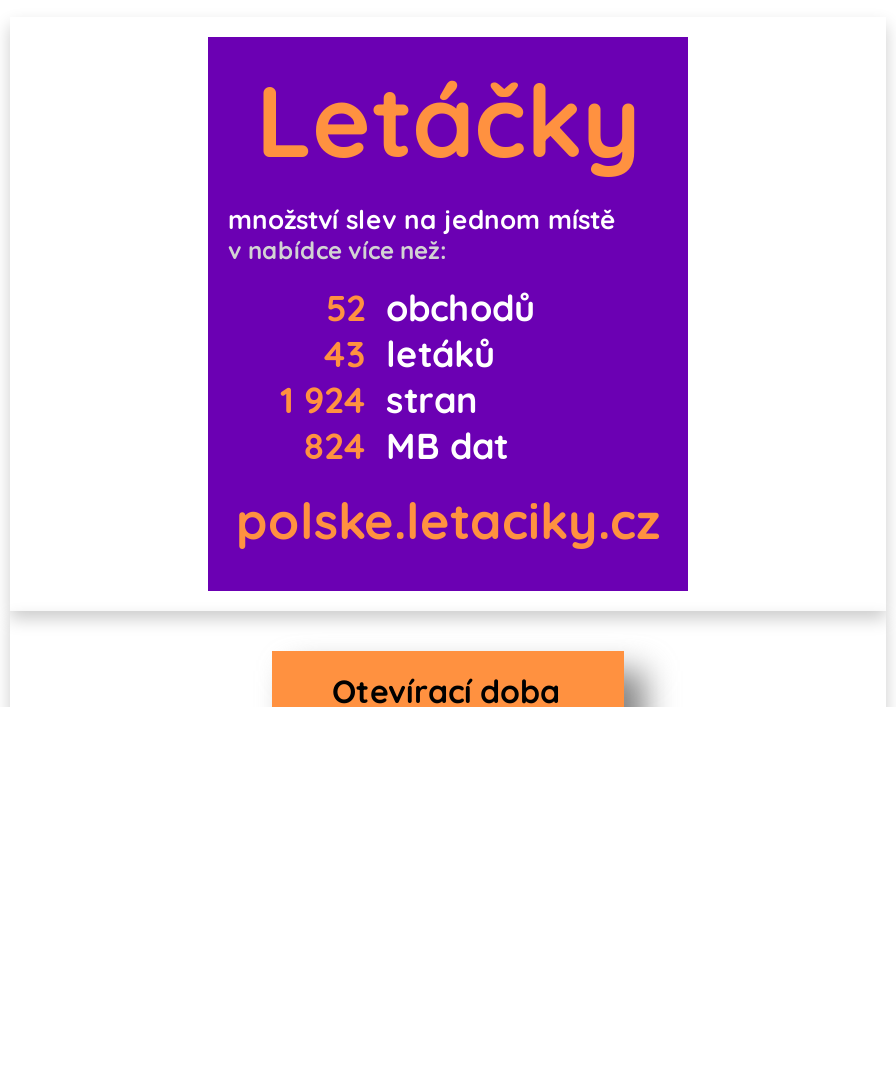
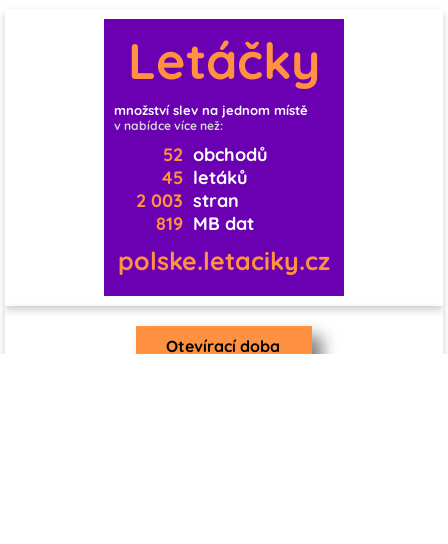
- 43 letáků
+ 45 letáků

- 1 924 stran
+ 2 003 stran

- 824 MB dat
+ 819 MB dat
